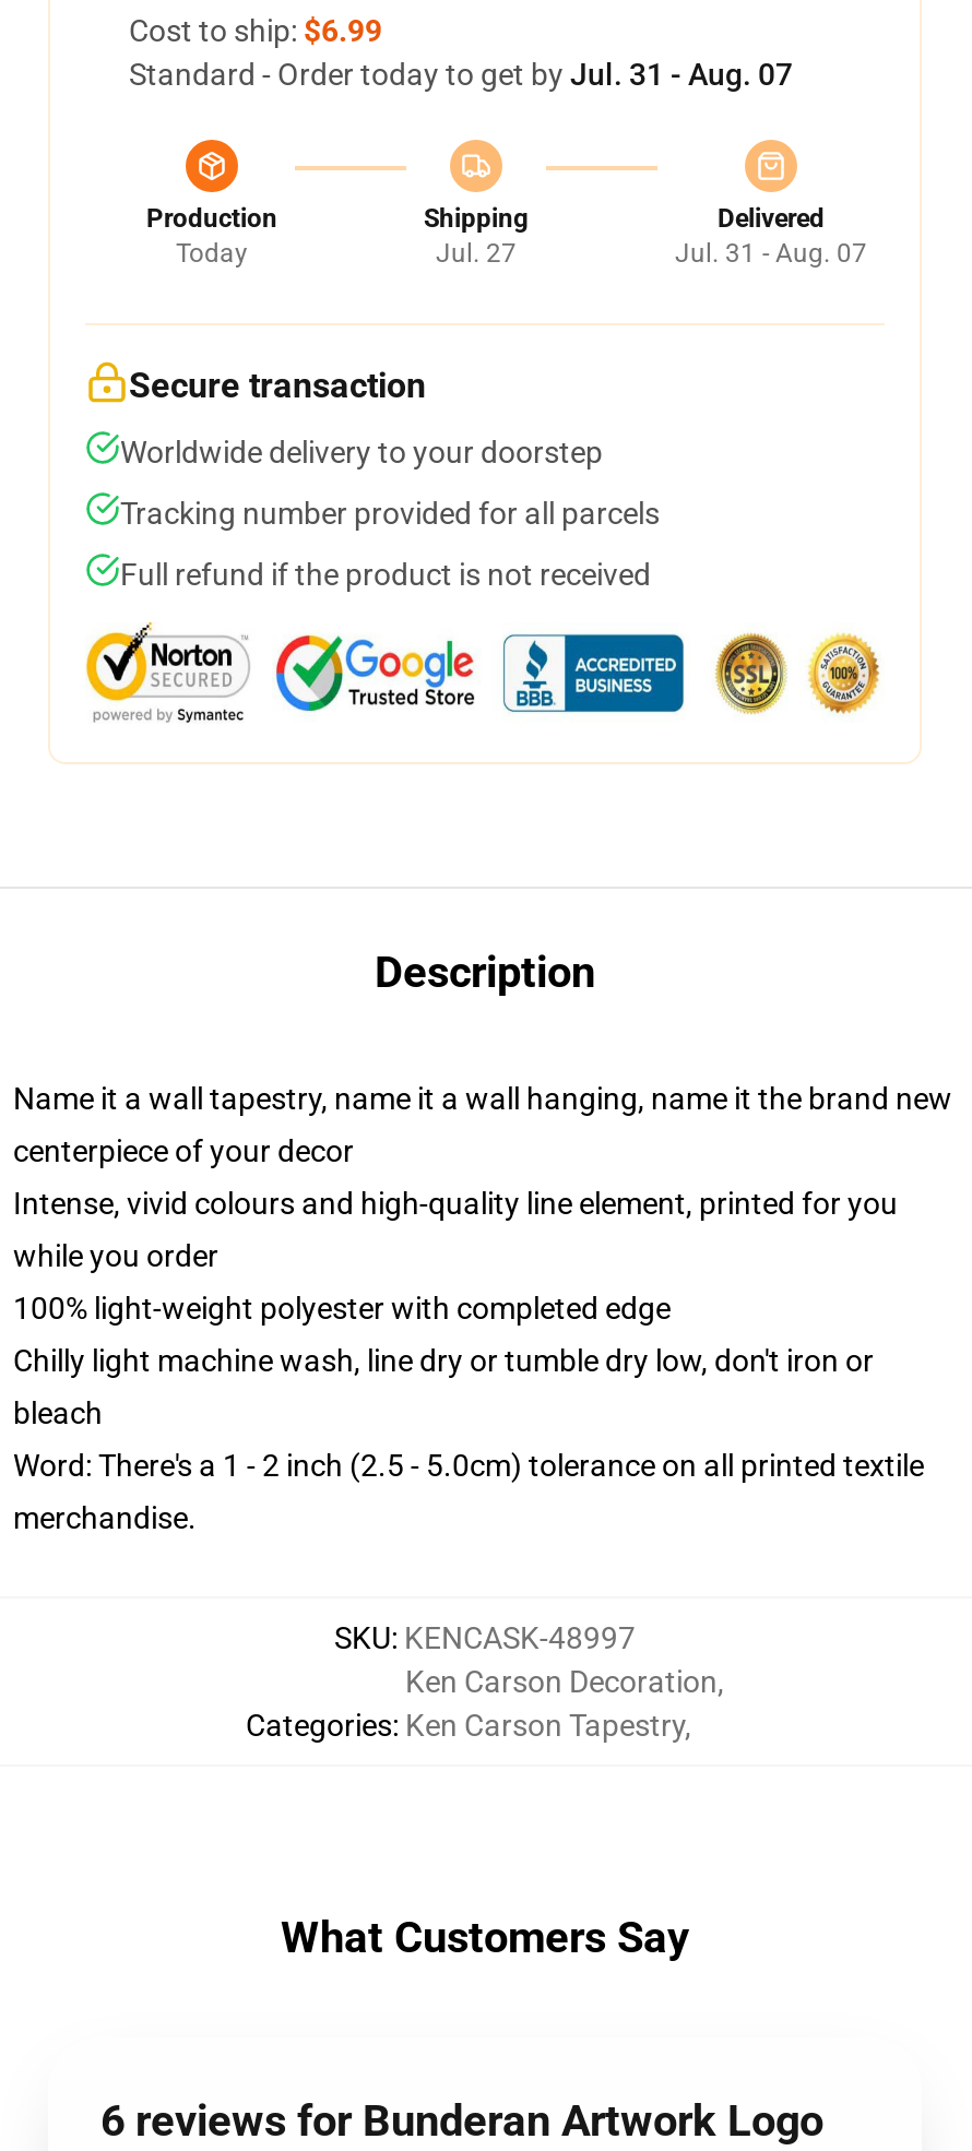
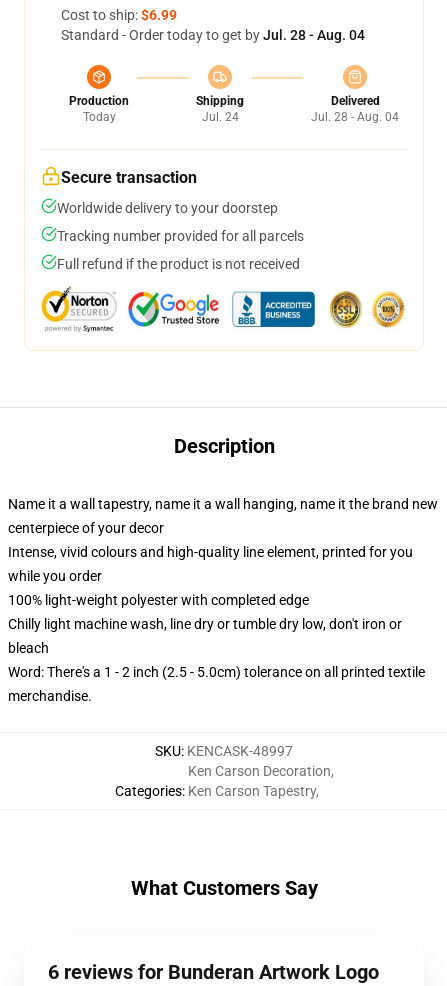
- Standard - Order today to get by Jul. 31 - Aug. 07
+ Standard - Order today to get by Jul. 28 - Aug. 04

- Jul. 27
+ Jul. 24

- Jul. 31 - Aug. 07
+ Jul. 28 - Aug. 04
